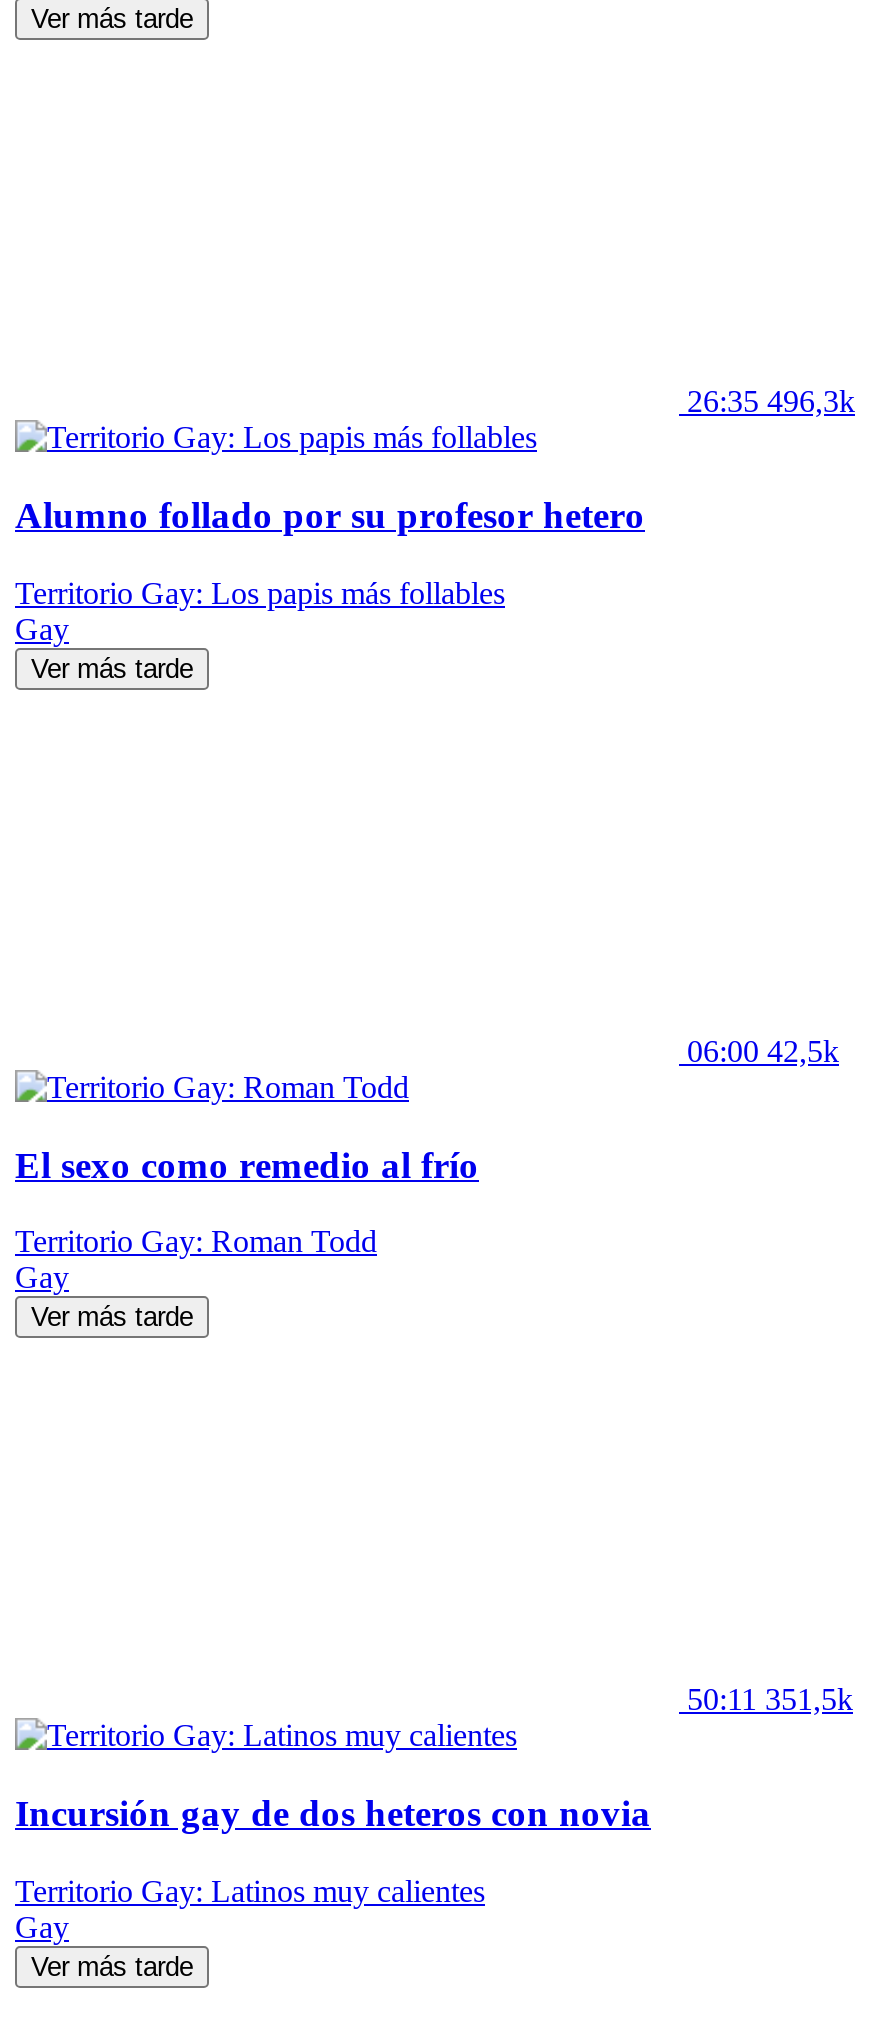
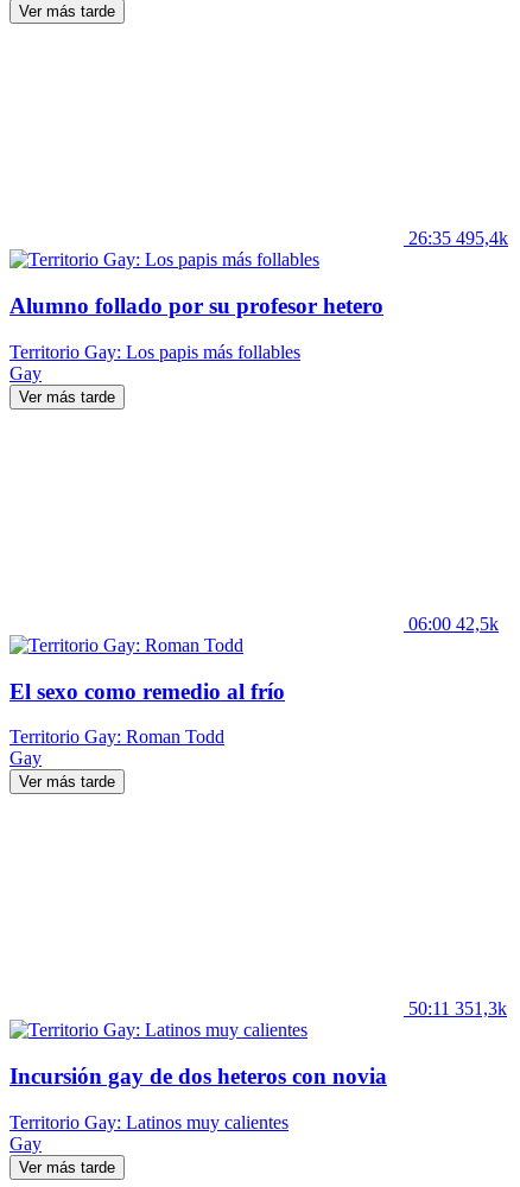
- 26:35 496,3k
+ 26:35 495,4k

- 50:11 351,5k
+ 50:11 351,3k
